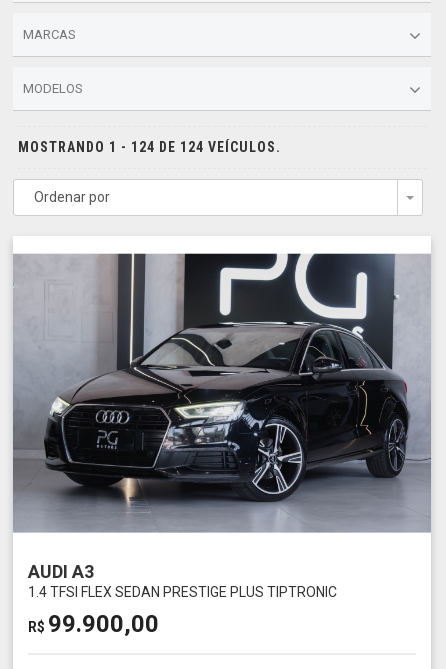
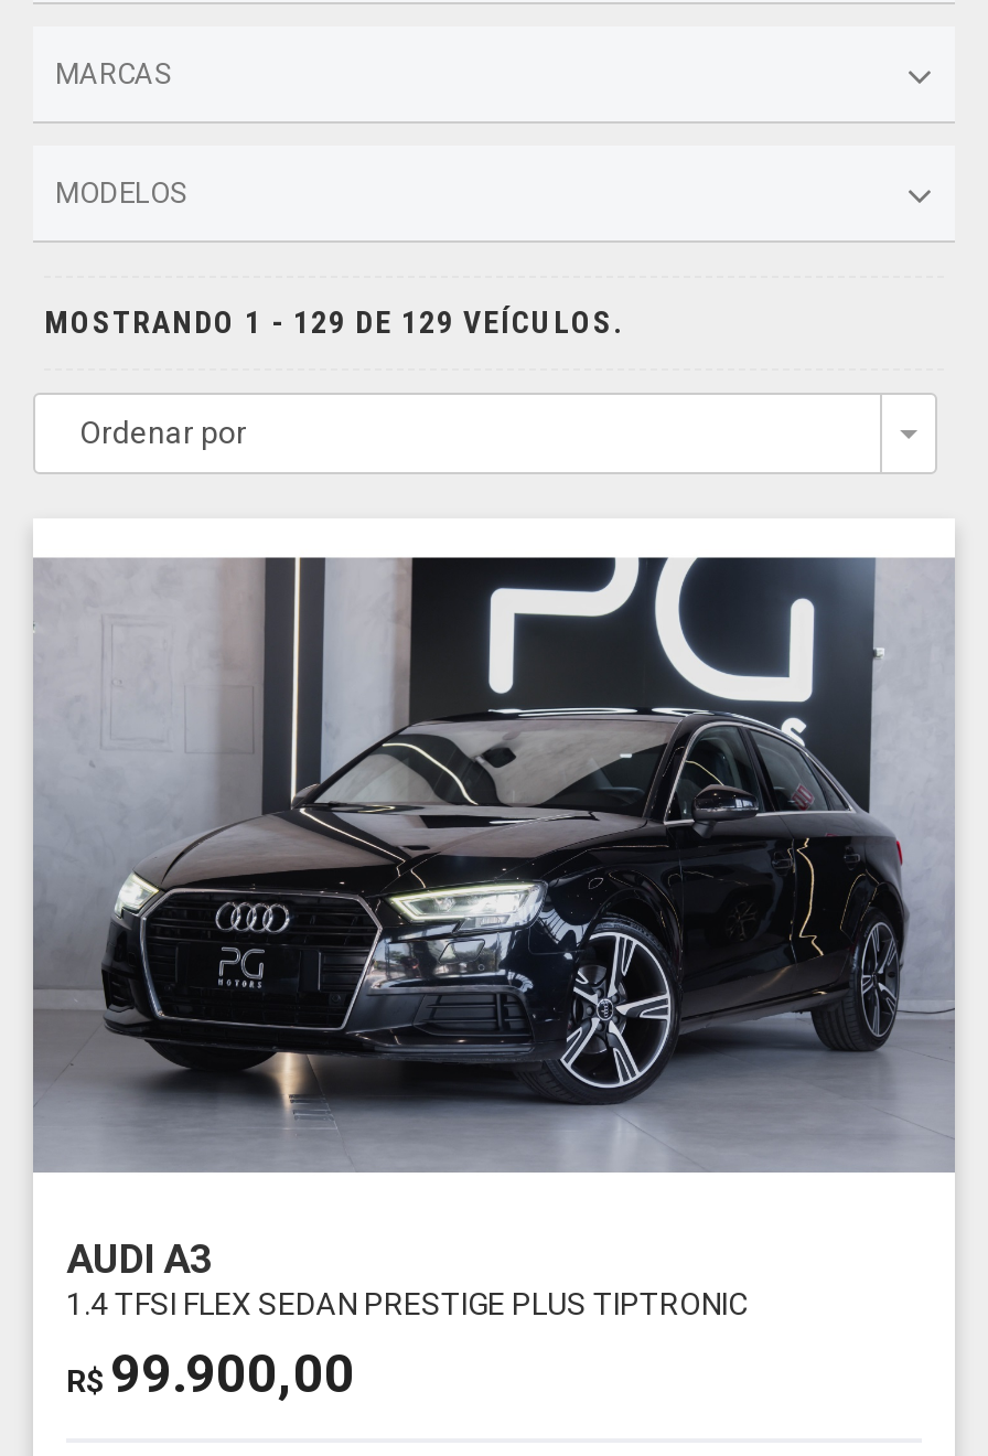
- MOSTRANDO 1 - 124 DE 124 VEÍCULOS.
+ MOSTRANDO 1 - 129 DE 129 VEÍCULOS.
